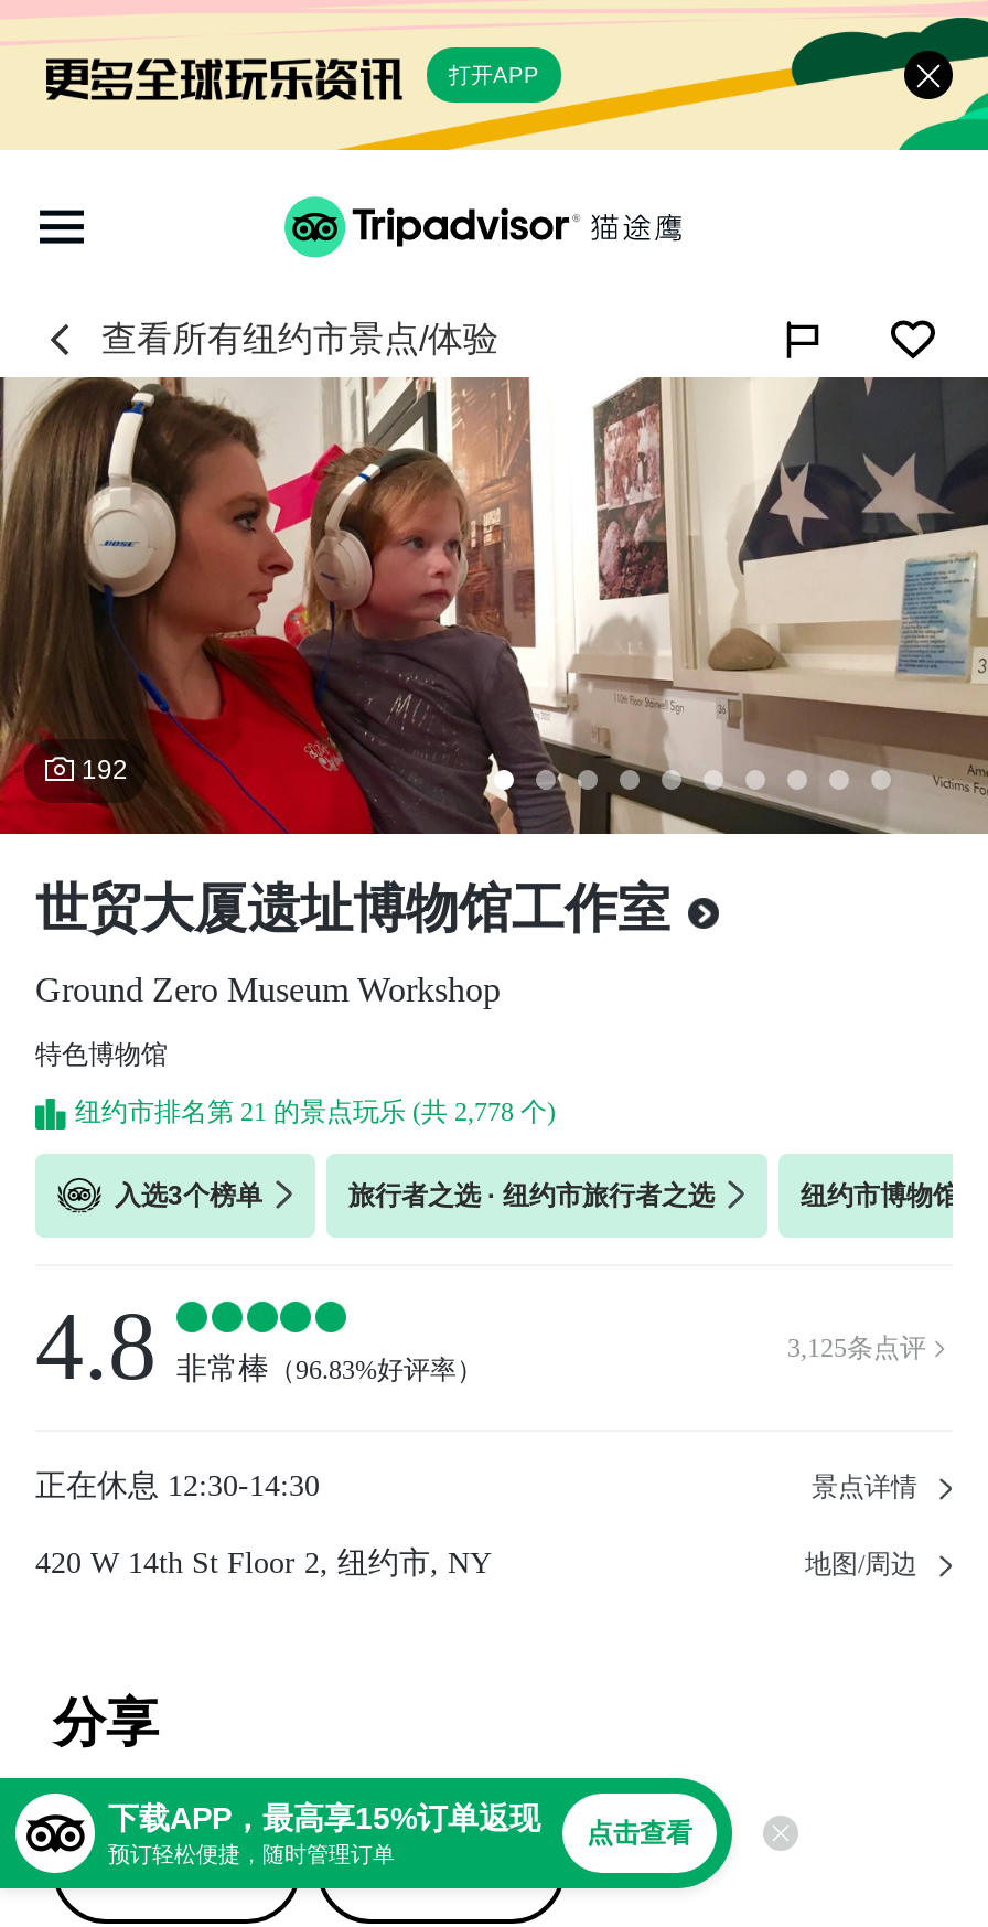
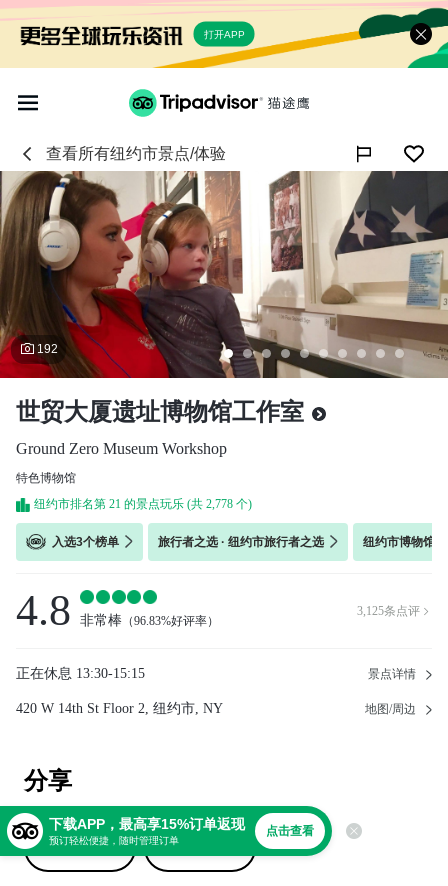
- 正在休息 12:30-14:30
+ 正在休息 13:30-15:15
